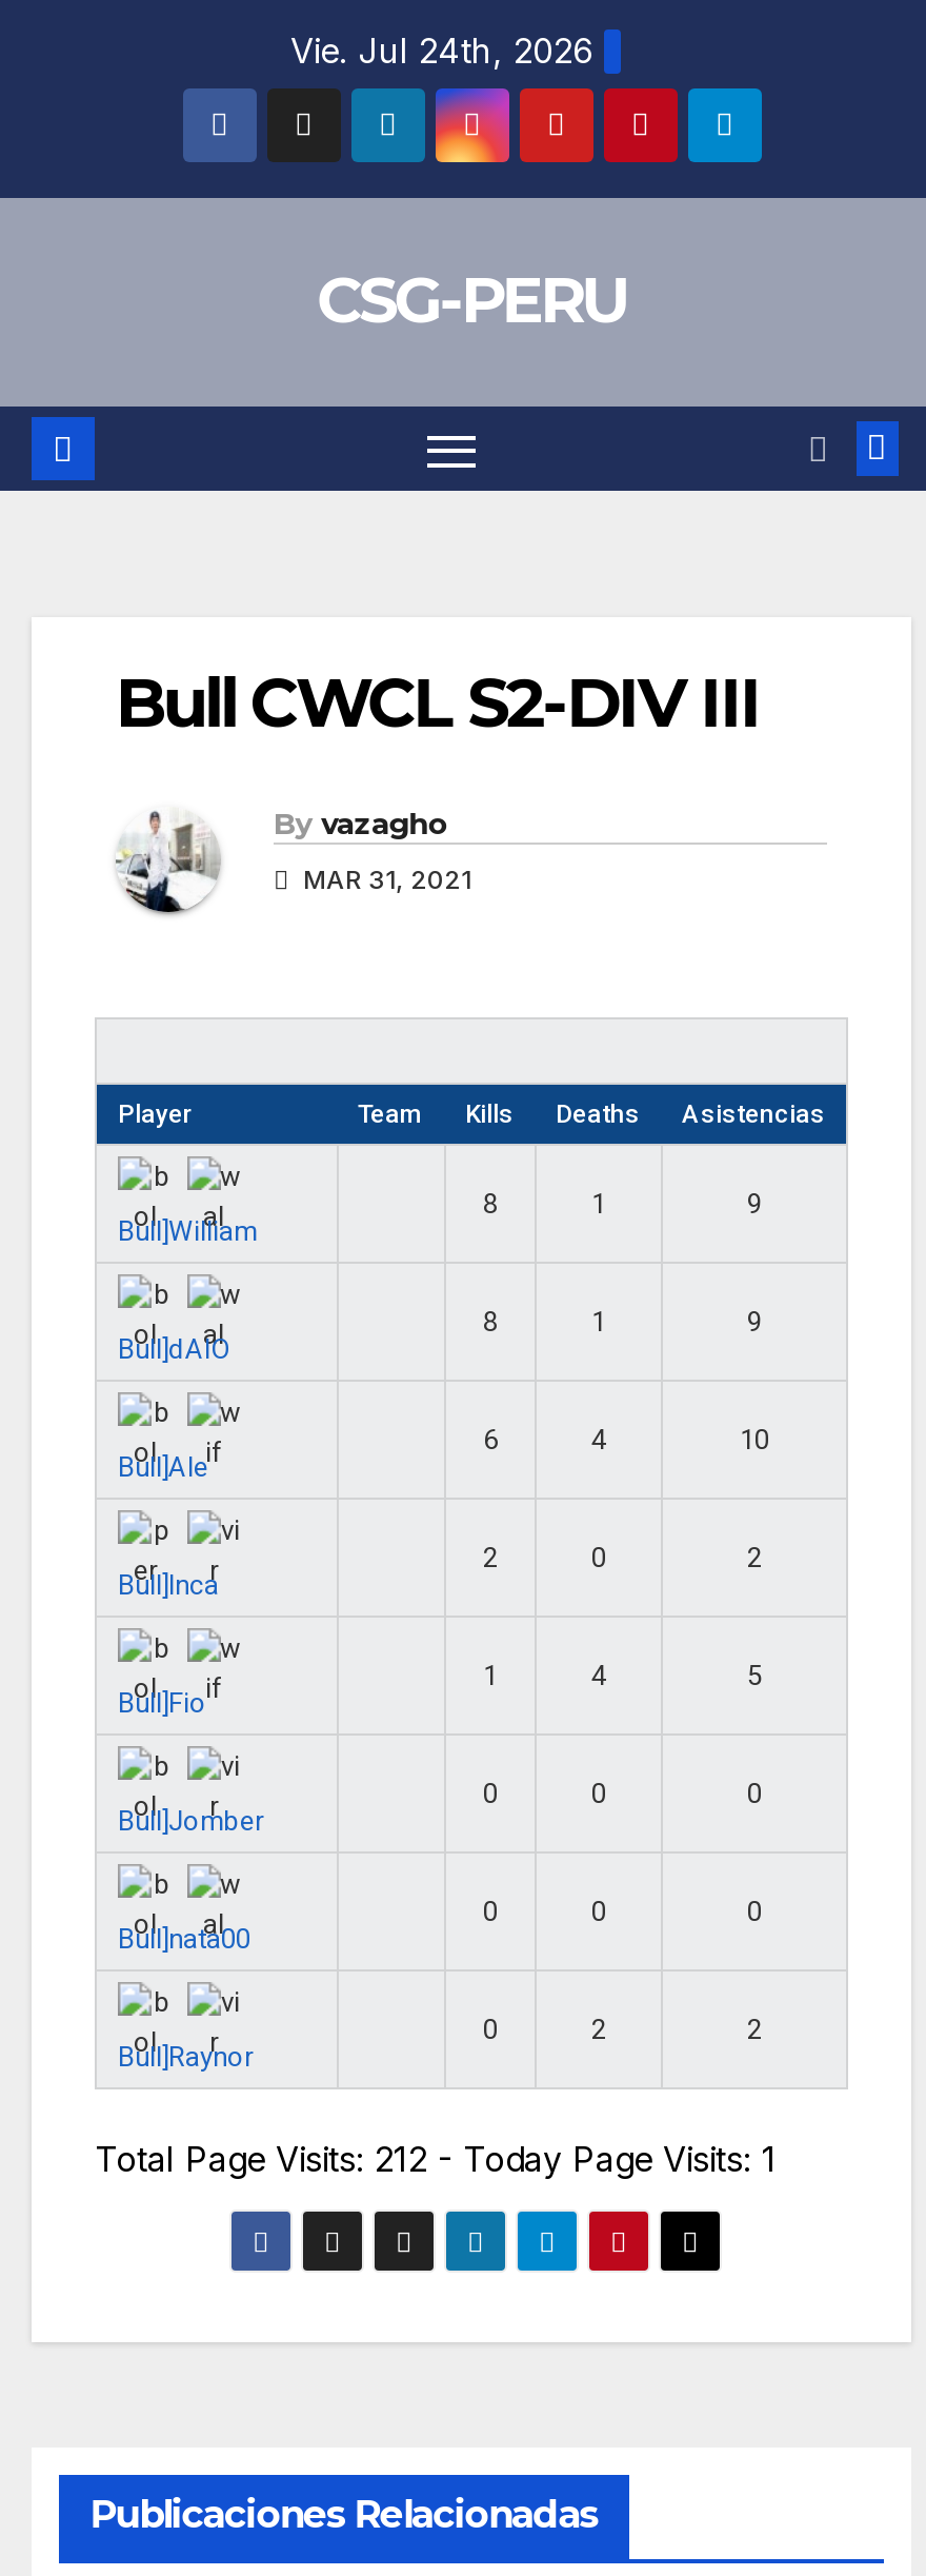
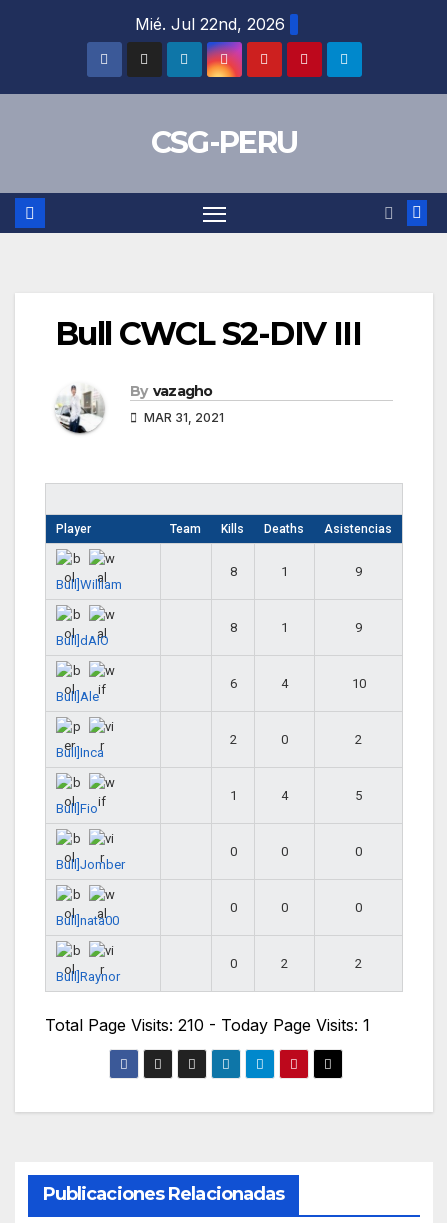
- Vie. Jul 24th, 2026
+ Mié. Jul 22nd, 2026

- Total Page Visits: 212 - Today Page Visits: 1
+ Total Page Visits: 210 - Today Page Visits: 1
